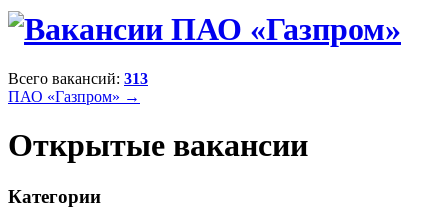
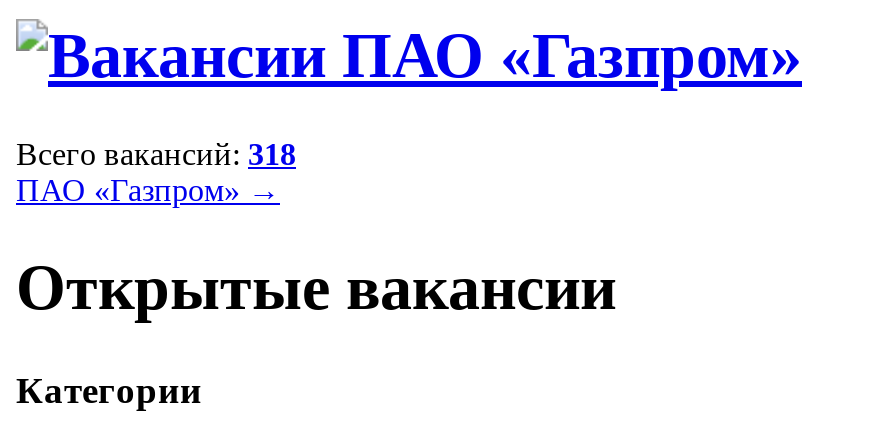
- Всего вакансий: 313
+ Всего вакансий: 318
